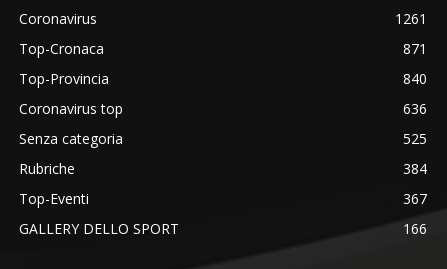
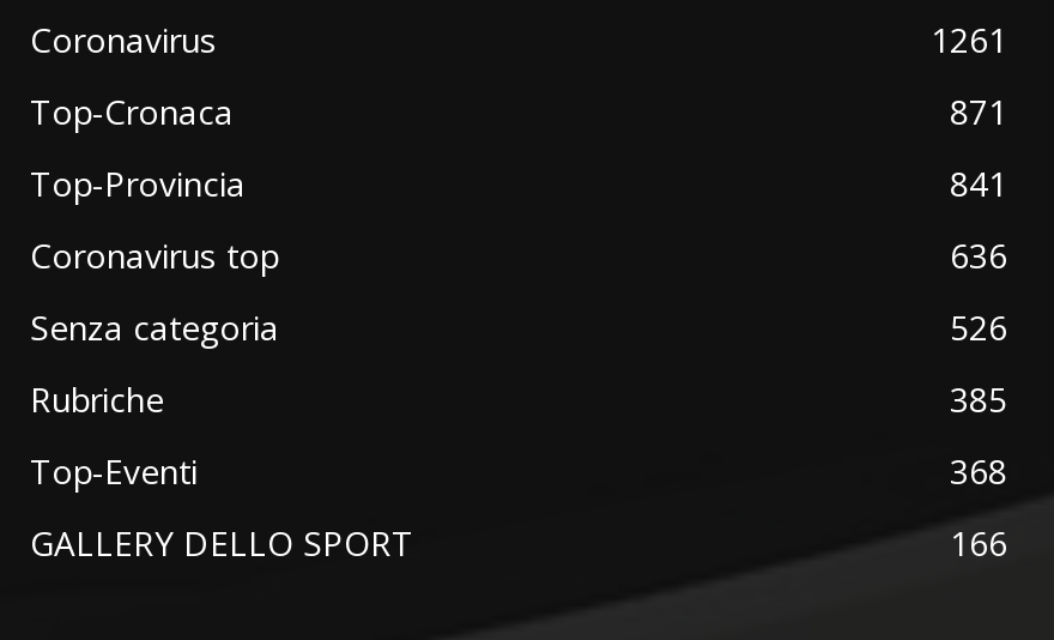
- 840
+ 841

- 525
+ 526

- 384
+ 385

- 367
+ 368
